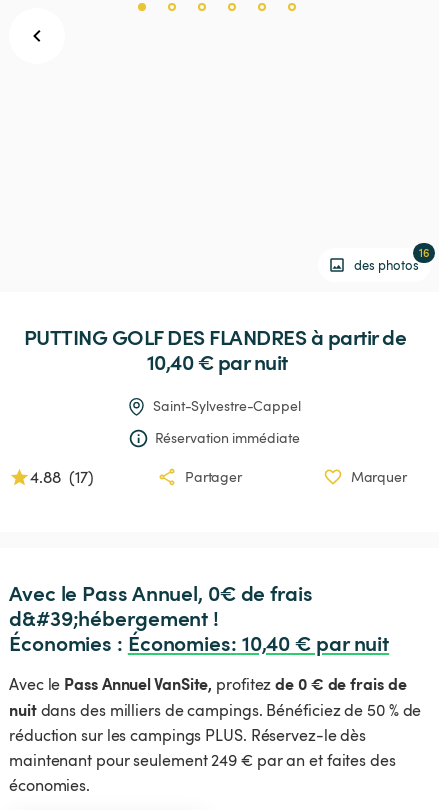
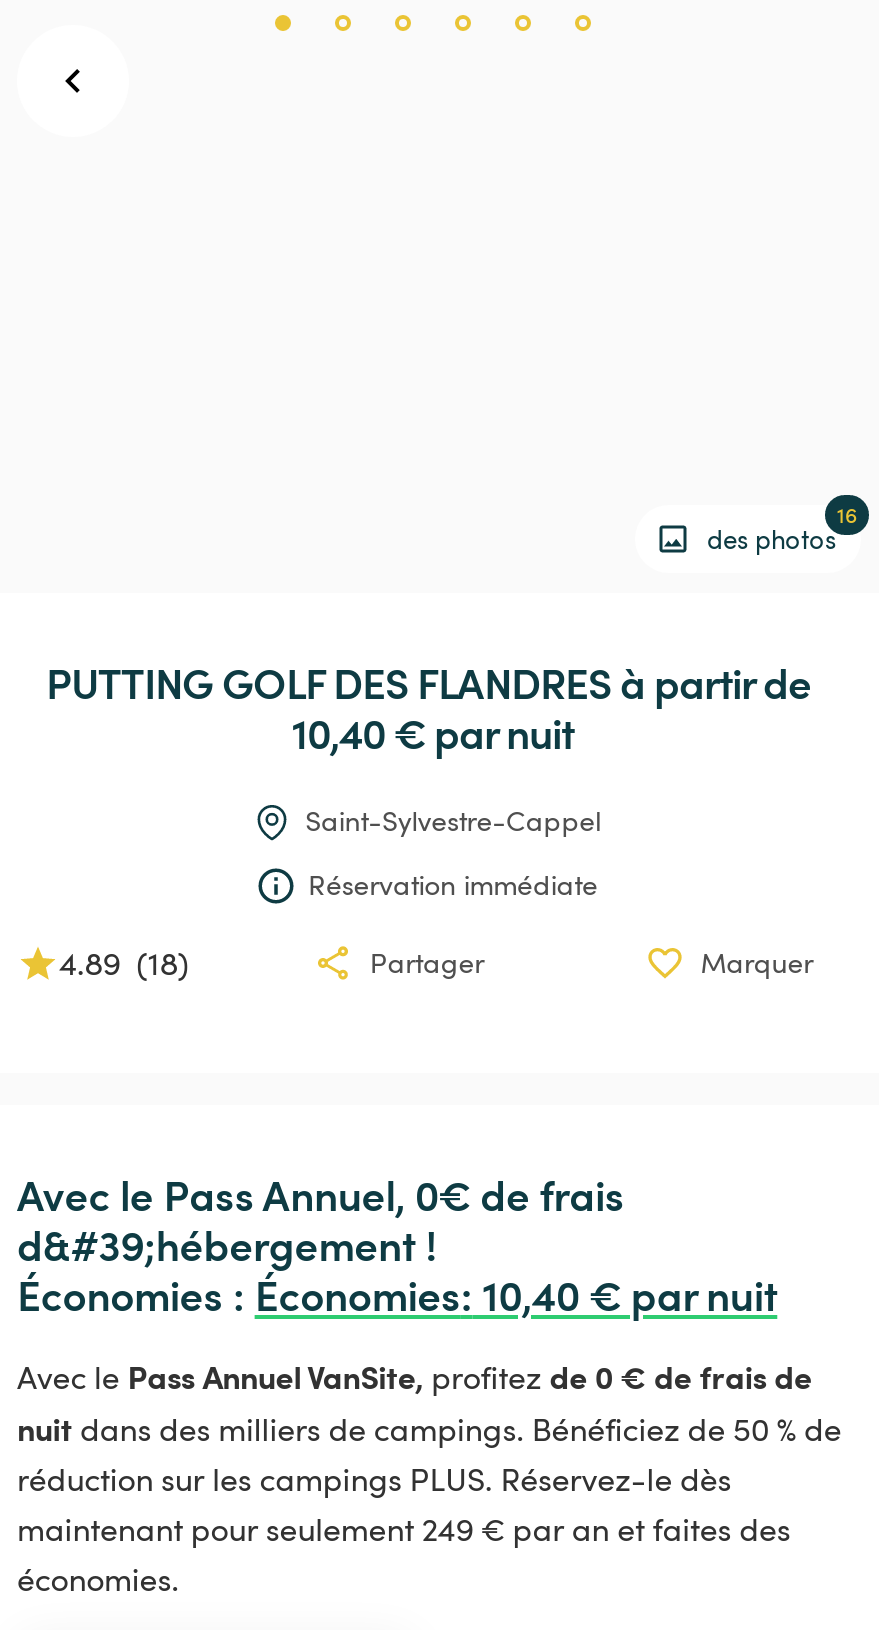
- 4.88 (17)
+ 4.89 (18)
